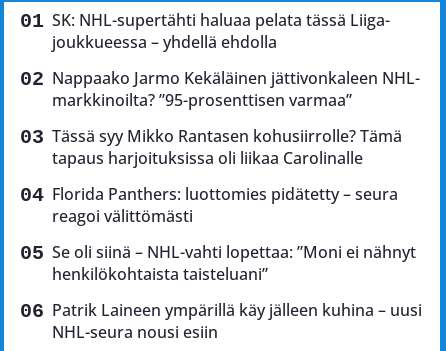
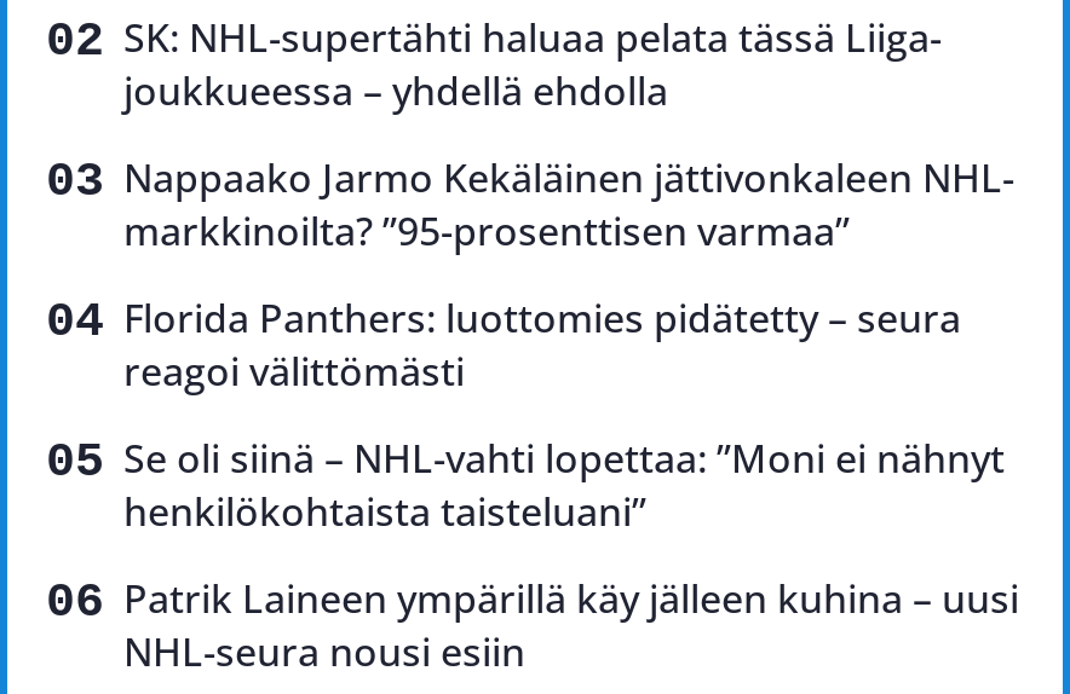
- Tässä syy Mikko Rantasen kohusiirrolle? Tämä
- tapaus harjoituksissa oli liikaa Carolinalle
